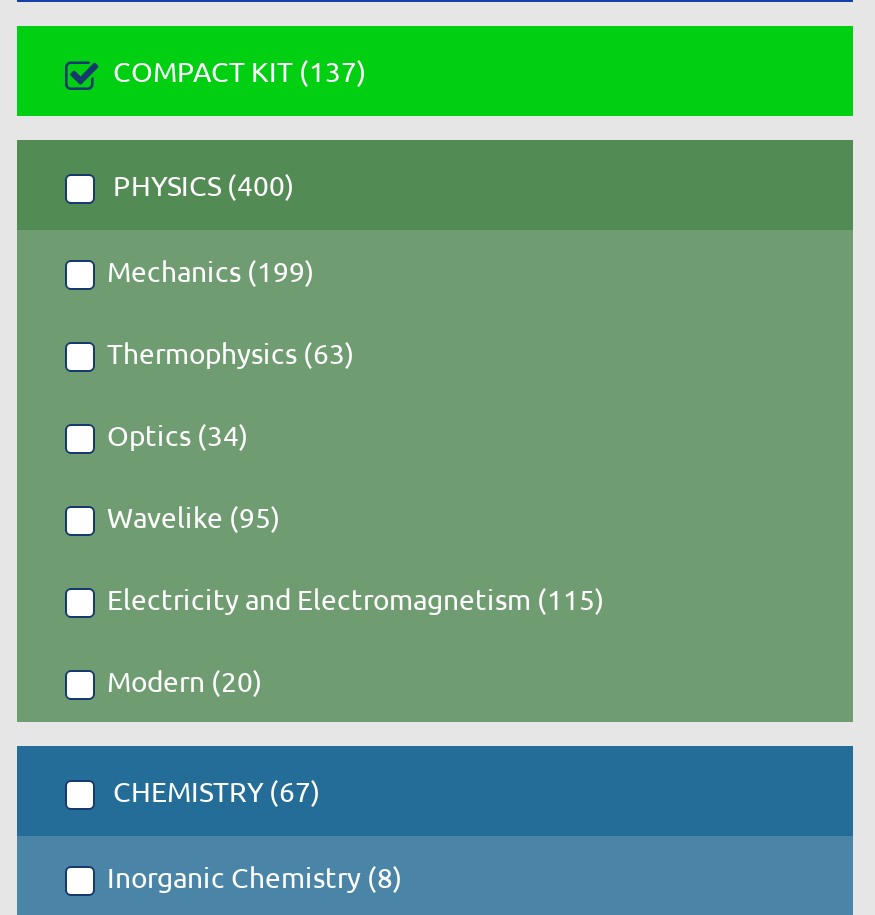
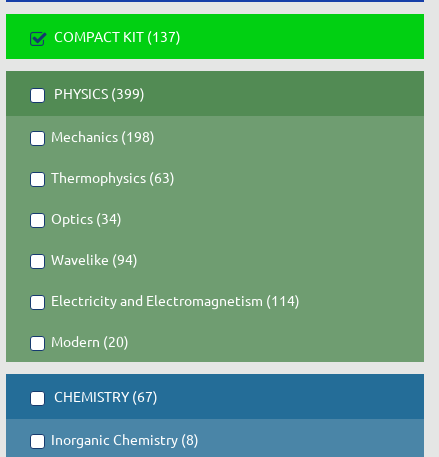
- PHYSICS (400)
+ PHYSICS (399)

- Mechanics (199)
+ Mechanics (198)

- Wavelike (95)
+ Wavelike (94)

- Electricity and Electromagnetism (115)
+ Electricity and Electromagnetism (114)
